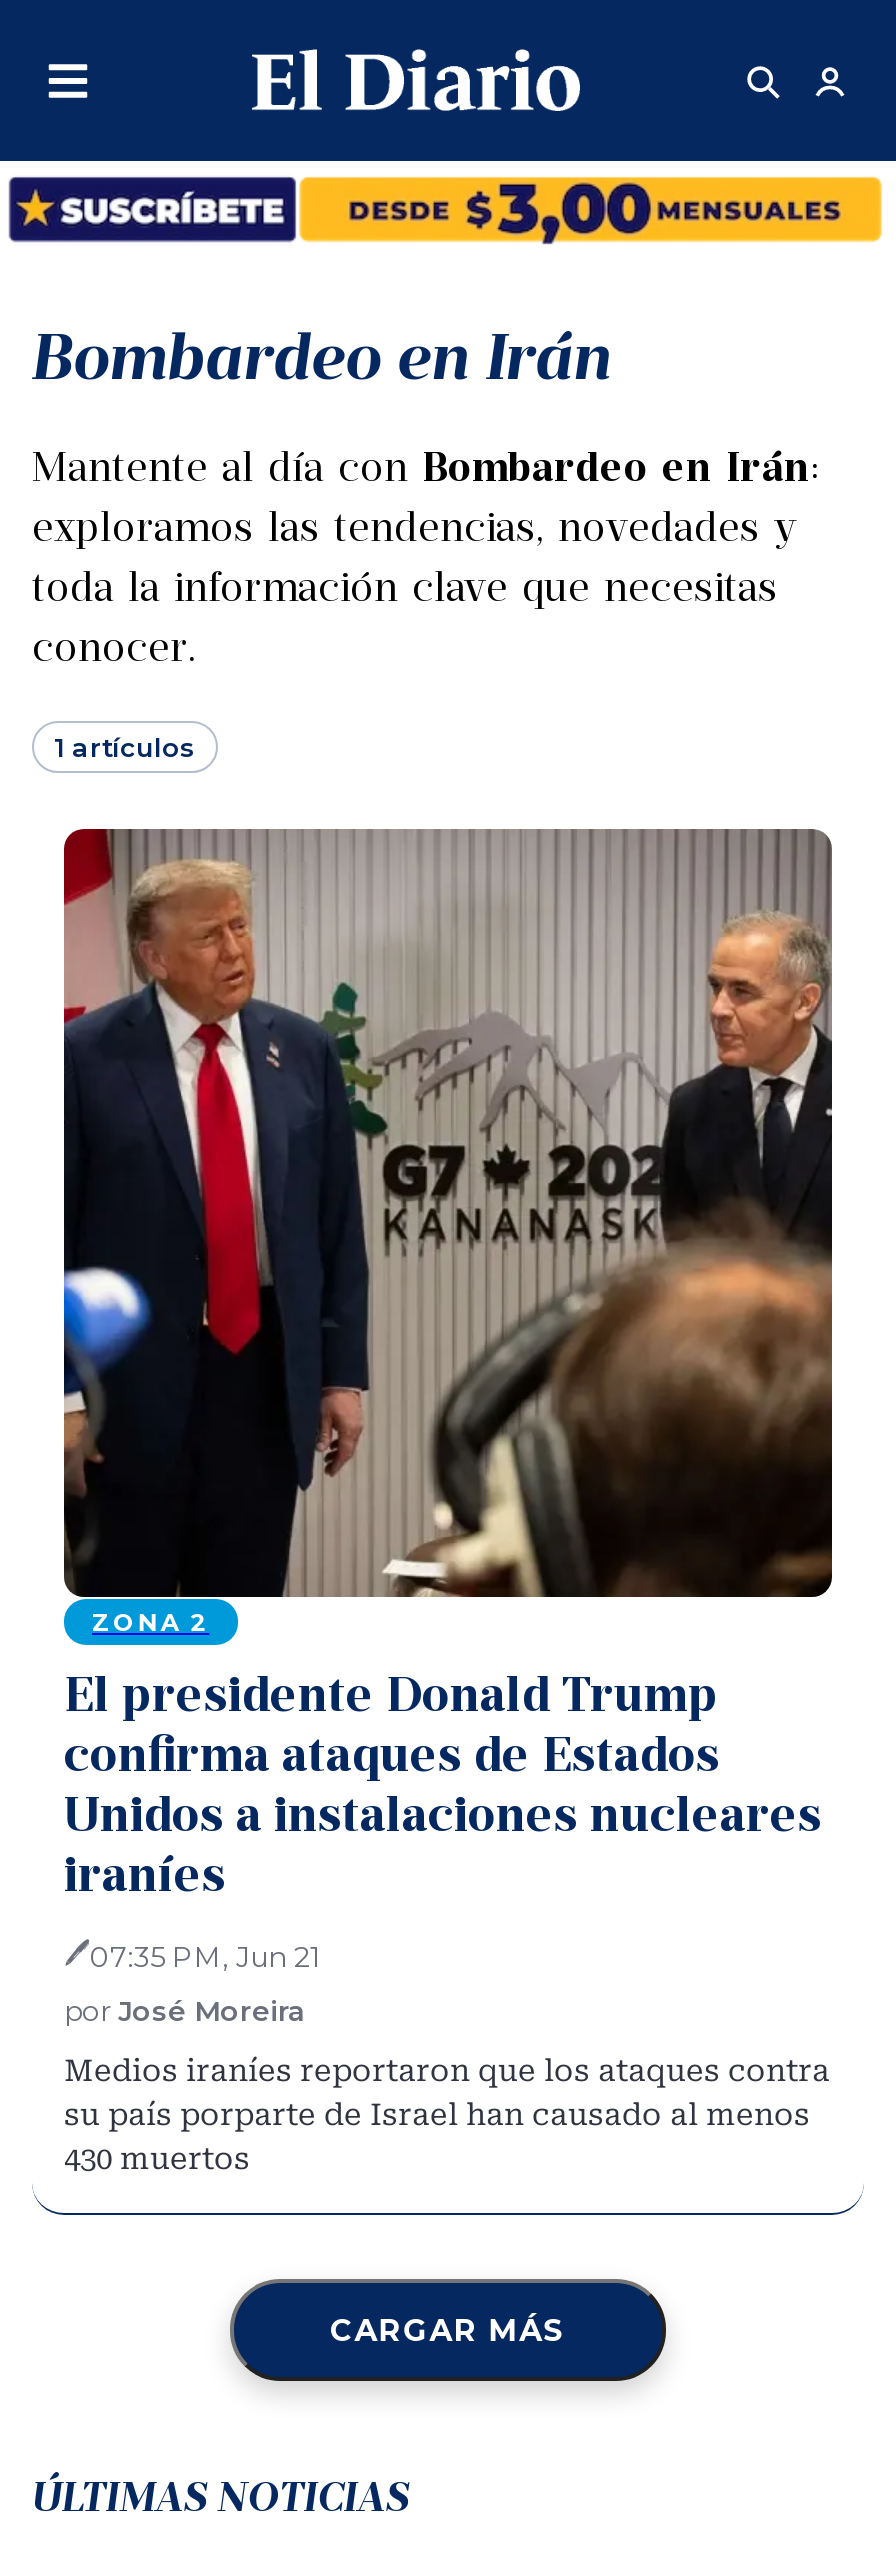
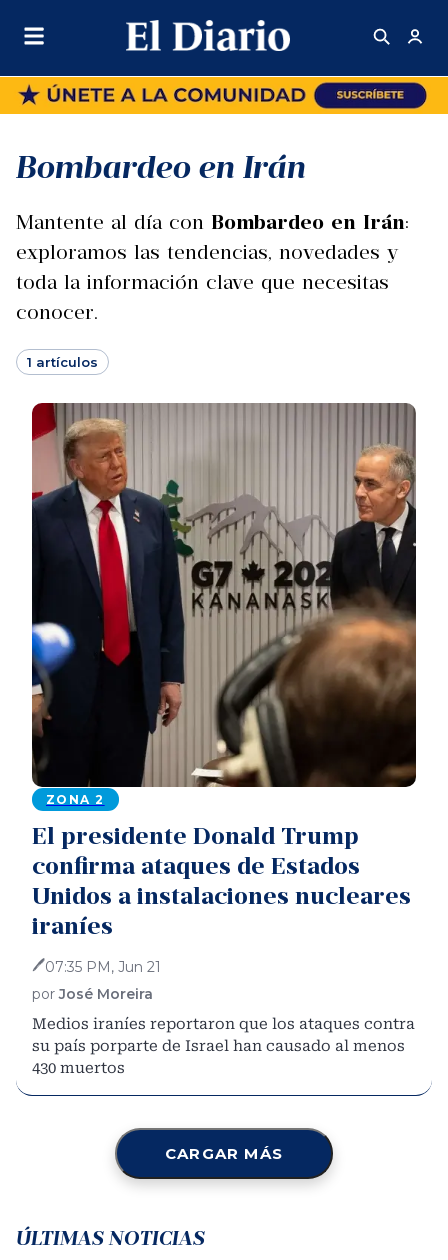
- [image]
+ [image]
